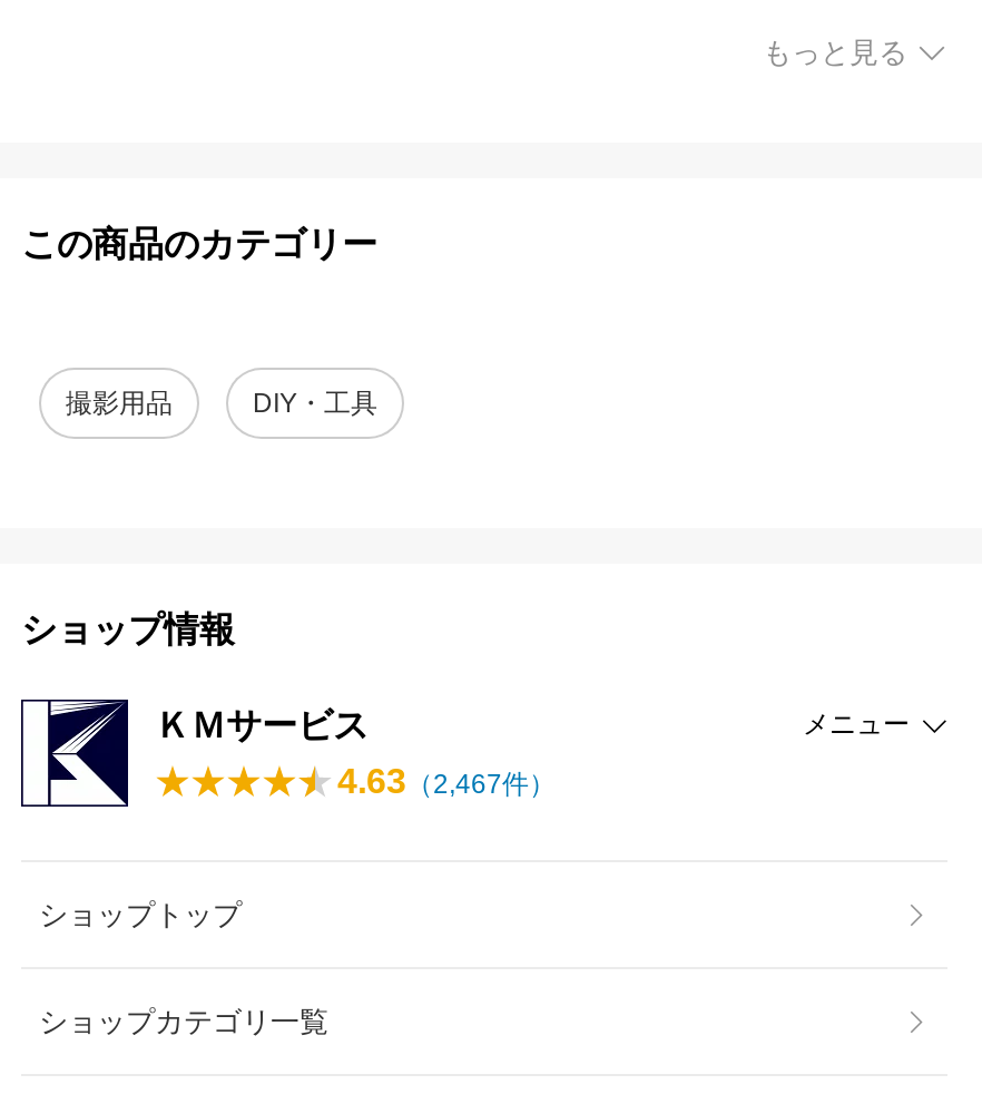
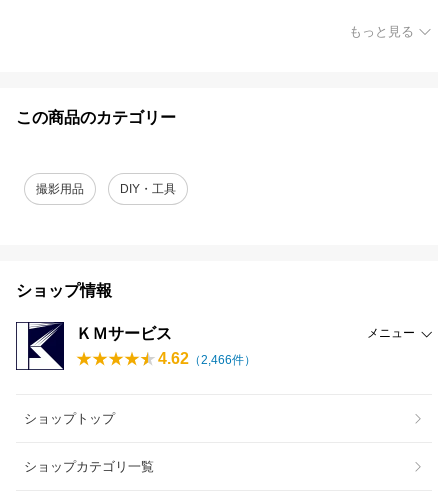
- 4.63（2,467件）
+ 4.62（2,466件）
